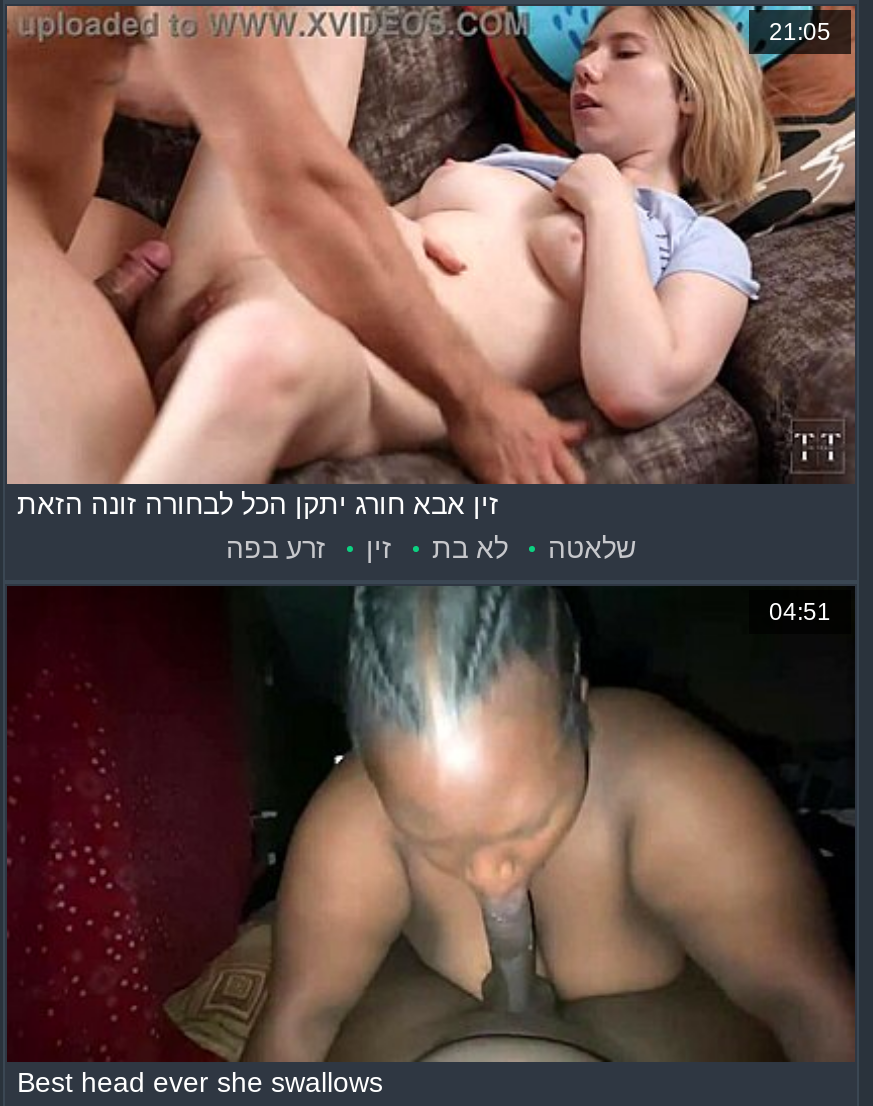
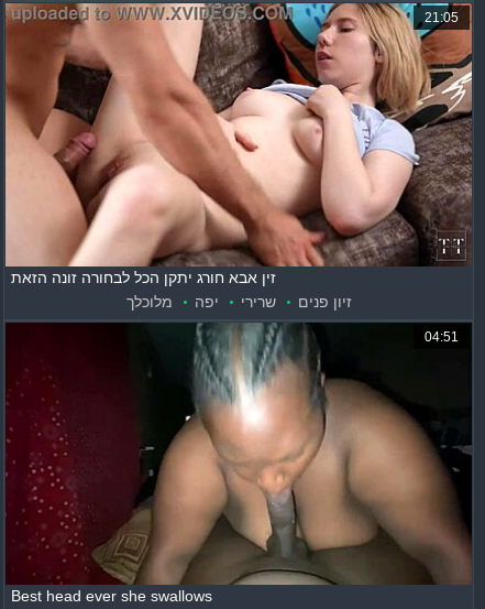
- זרע בפה
- זין
- לא בת
- שלאטה
+ מלוכלך
+ יפה
+ שרירי
+ זיון פנים
